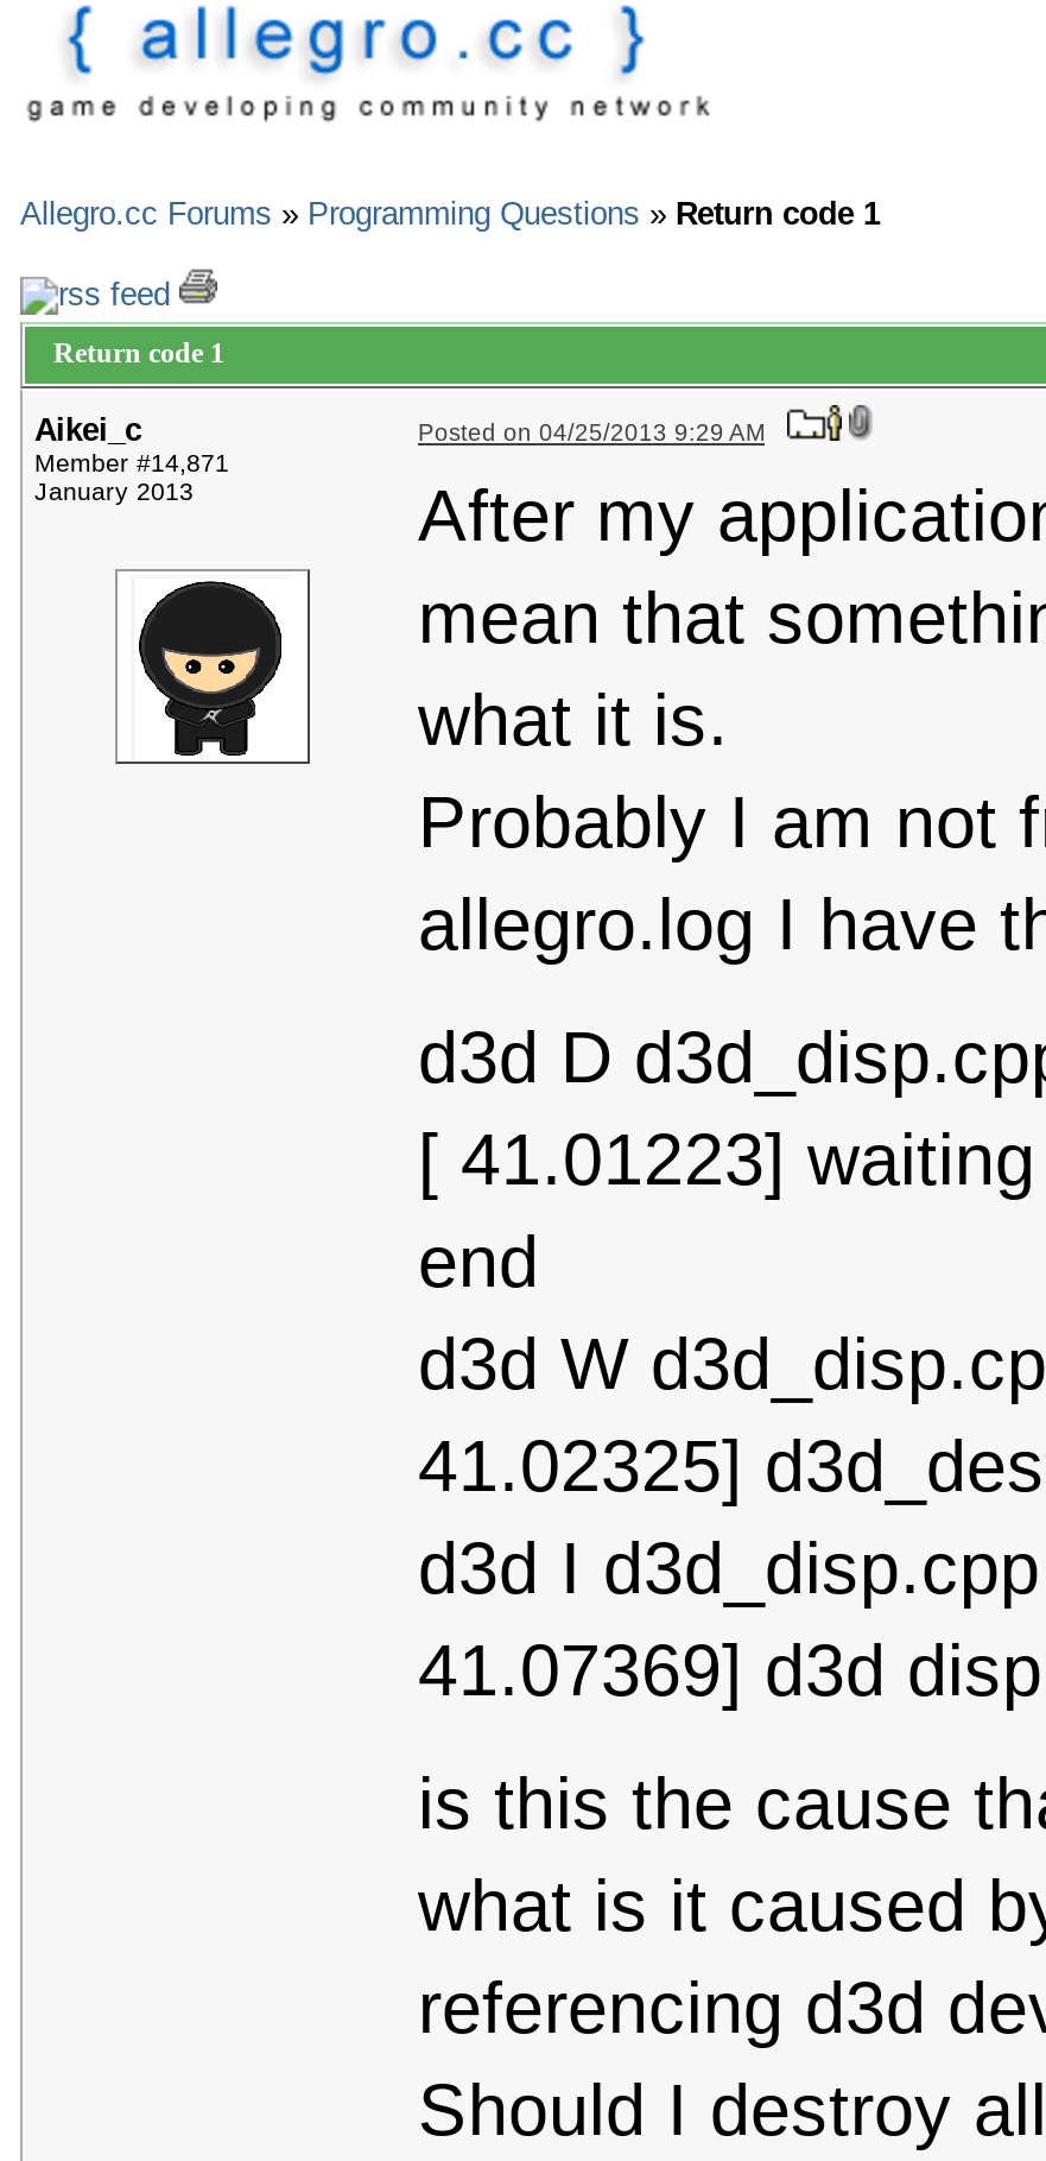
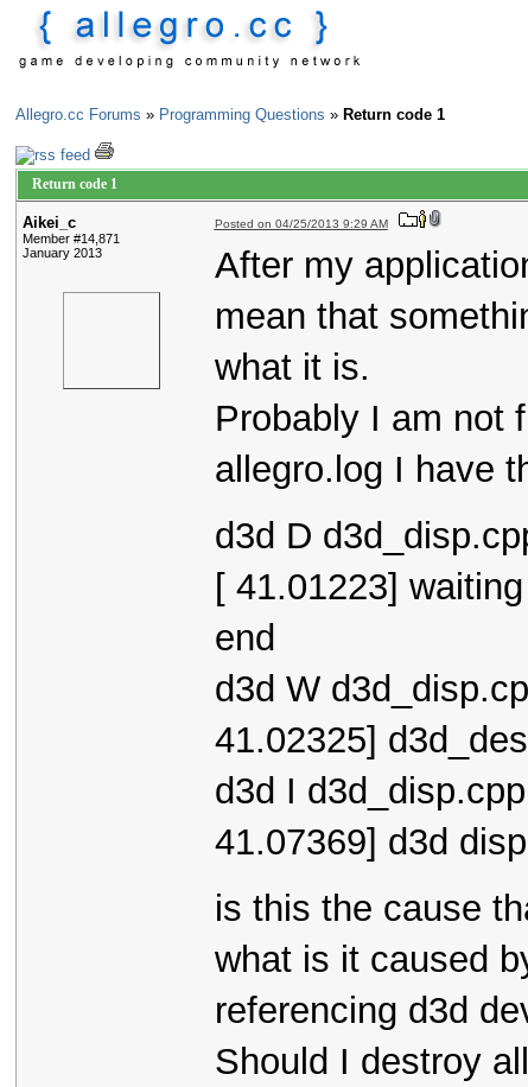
- [image]
